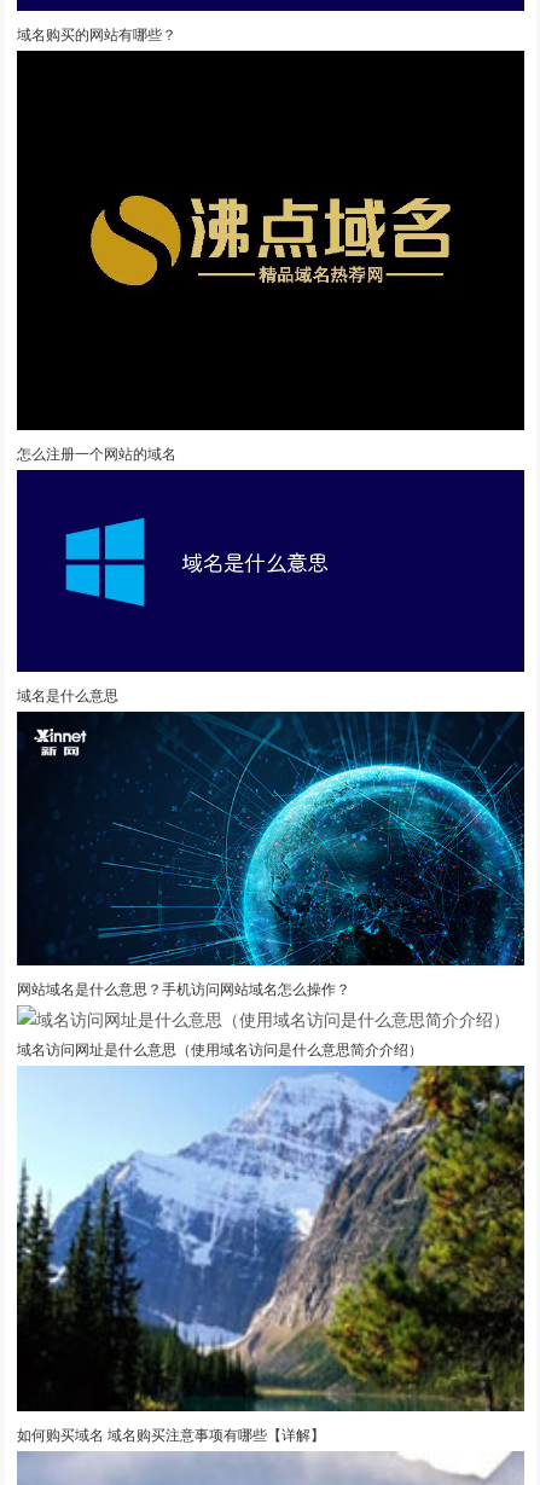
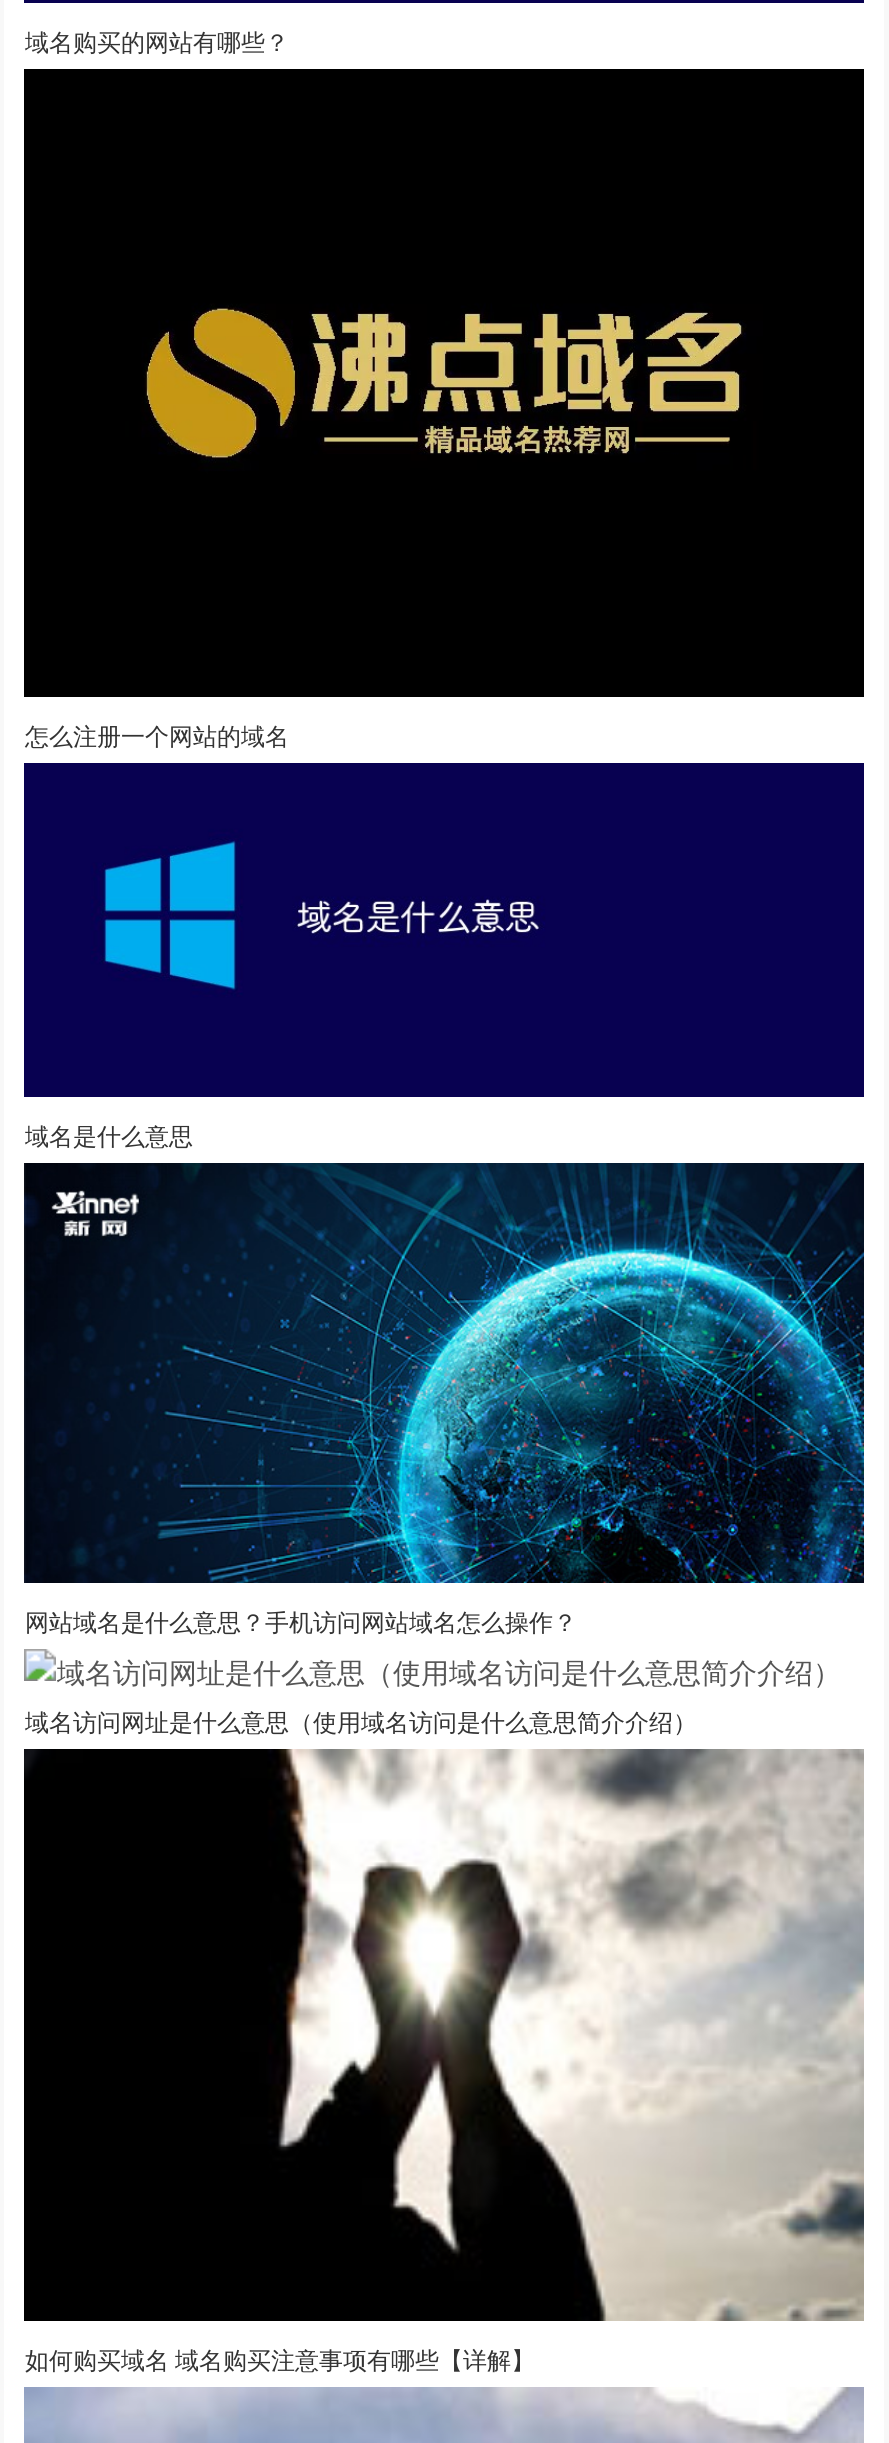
- [image]
+ [image]
